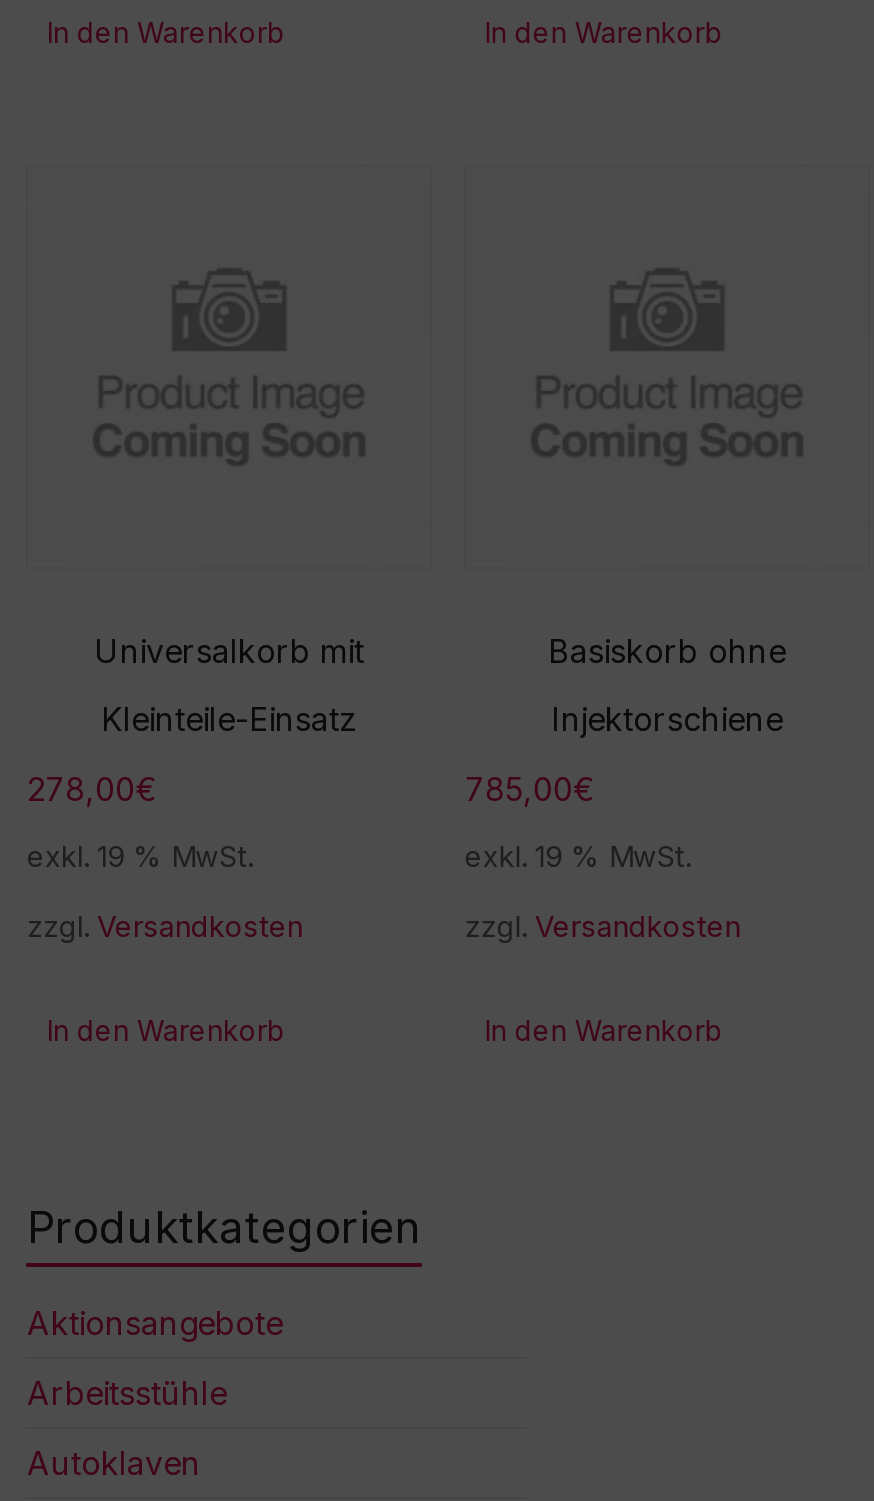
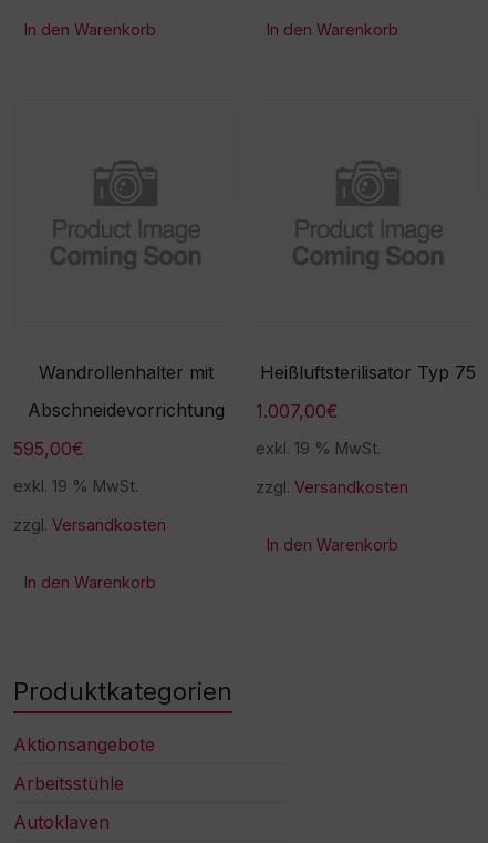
- Universalkorb mit
+ Wandrollenhalter mit

- Basiskorb ohne
- Injektorschiene
- 785,00€
+ Heißluftsterilisator Typ 75
+ 1.007,00€

- Kleinteile-Einsatz
+ Abschneidevorrichtung

- 278,00€
+ 595,00€

moved up: exkl. 19 % MwSt. | zzgl. Versandkosten | In den Warenkorb
